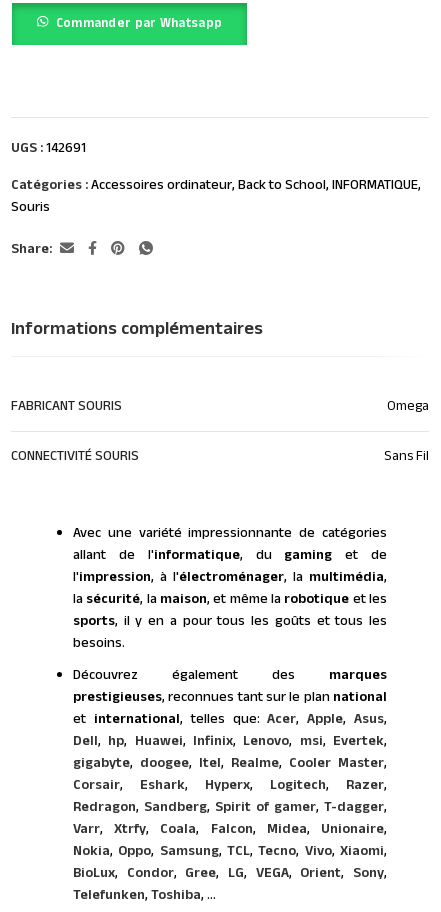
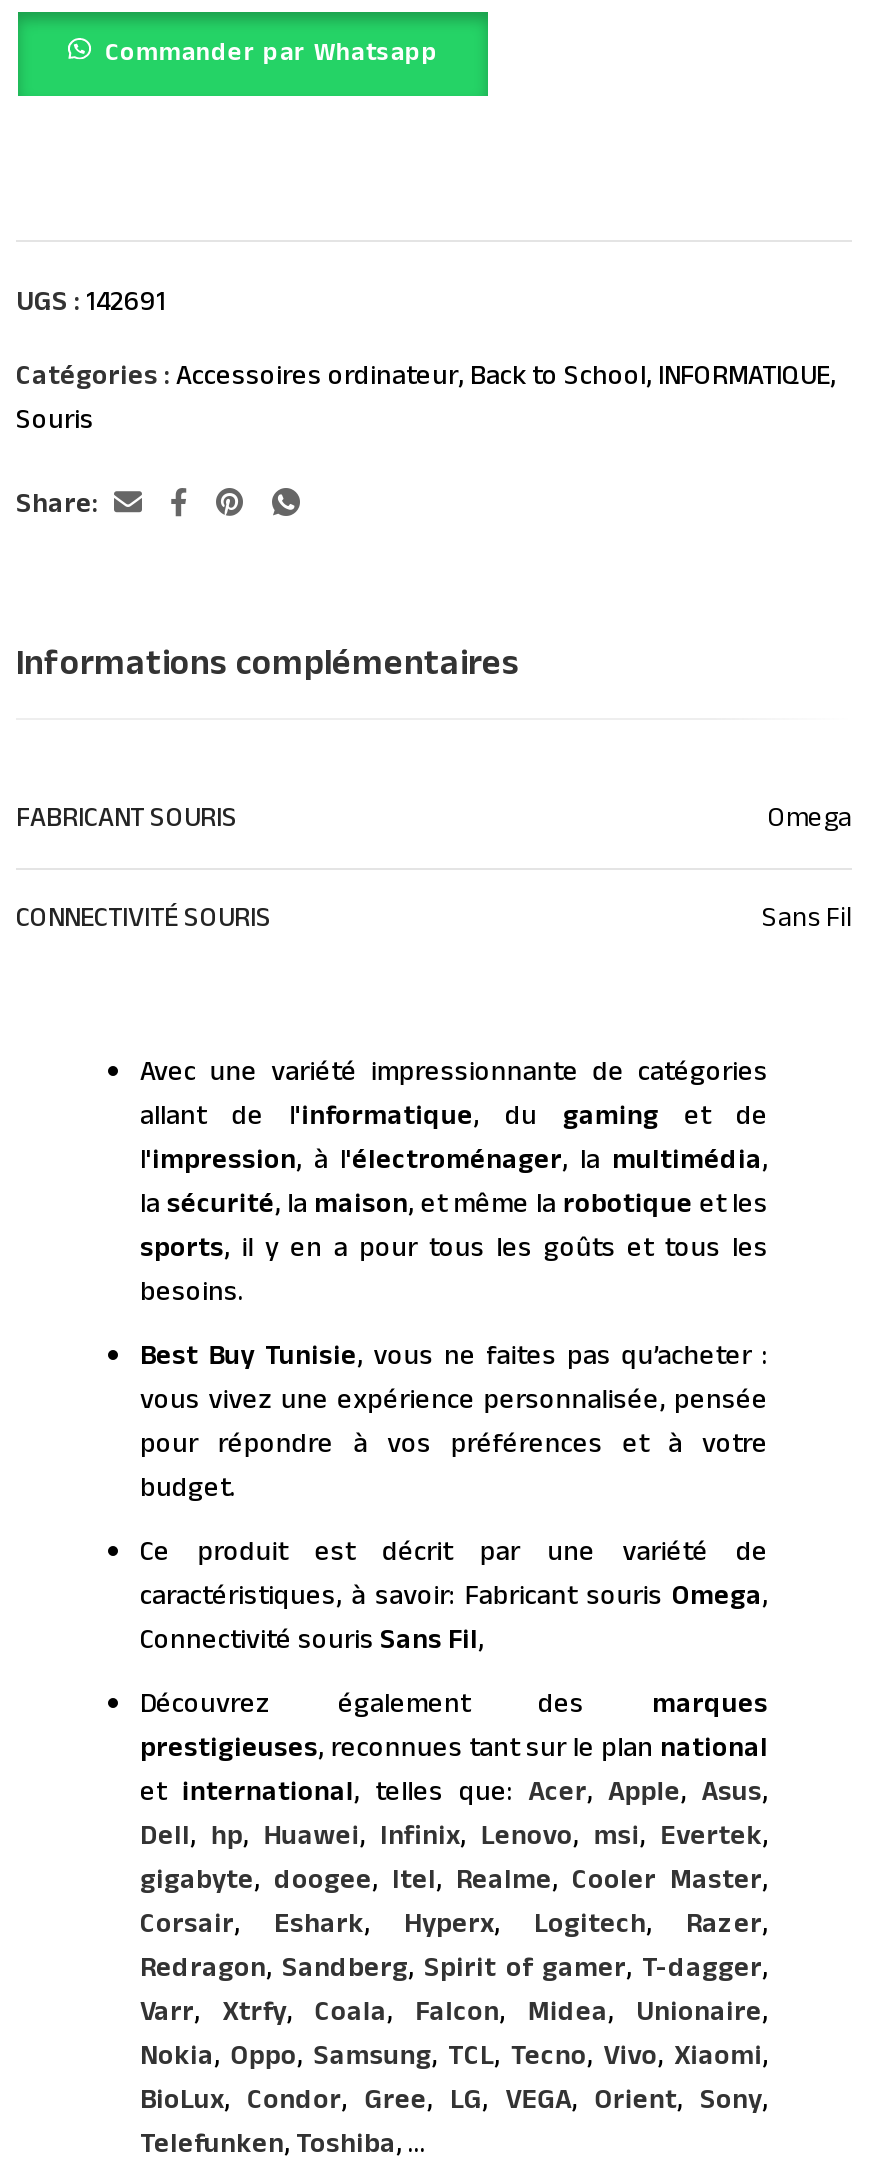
+ Best Buy Tunisie, vous ne faites pas qu’acheter :
+ vous vivez une expérience personnalisée, pensée
+ pour répondre à vos préférences et à votre
+ budget.
+ Ce produit est décrit par une variété de
+ caractéristiques, à savoir: Fabricant souris Omega,
+ Connectivité souris Sans Fil,
